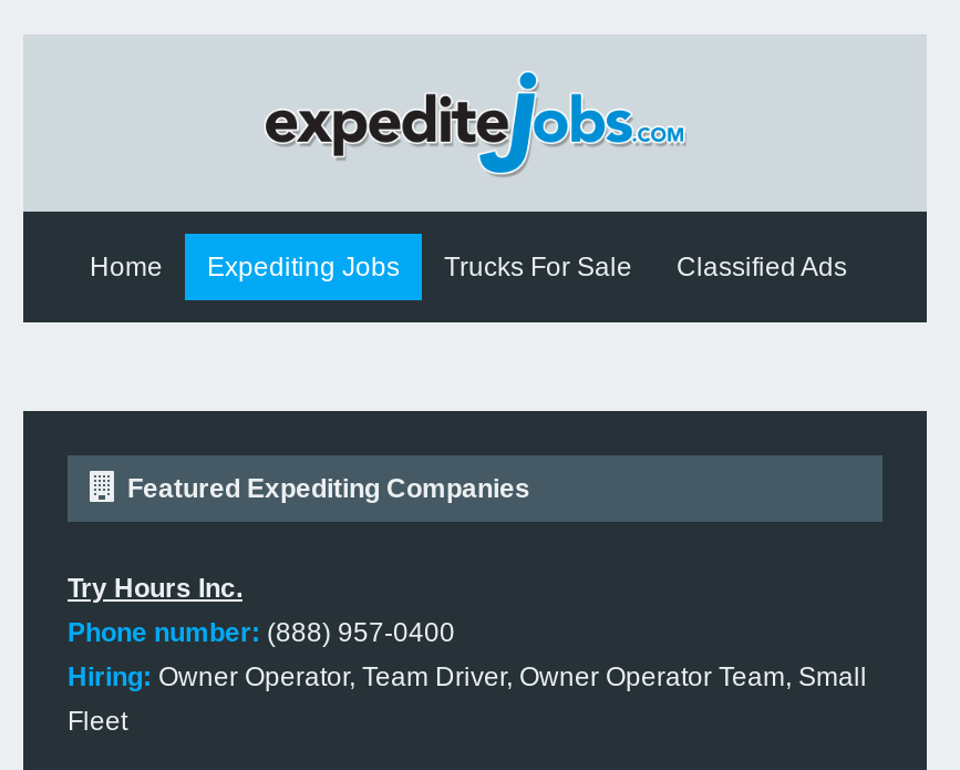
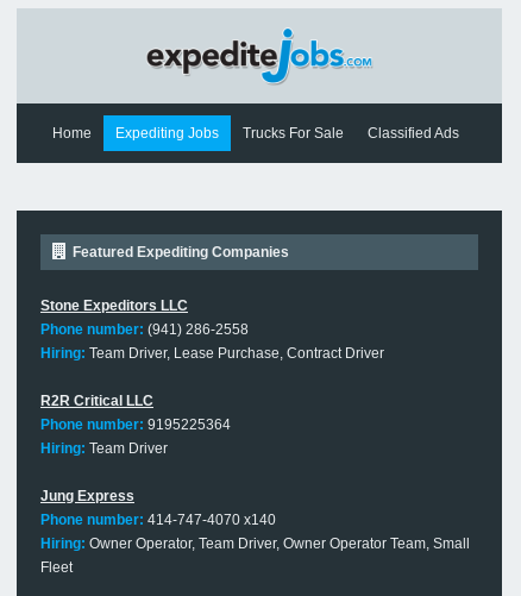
- Try Hours Inc.
- Phone number: (888) 957-0400
+ Stone Expeditors LLC
+ Phone number: (941) 286-2558
+ Hiring: Team Driver, Lease Purchase, Contract Driver
+ R2R Critical LLC
+ Phone number: 9195225364
+ Hiring: Team Driver
+ Jung Express
+ Phone number: 414-747-4070 x140
